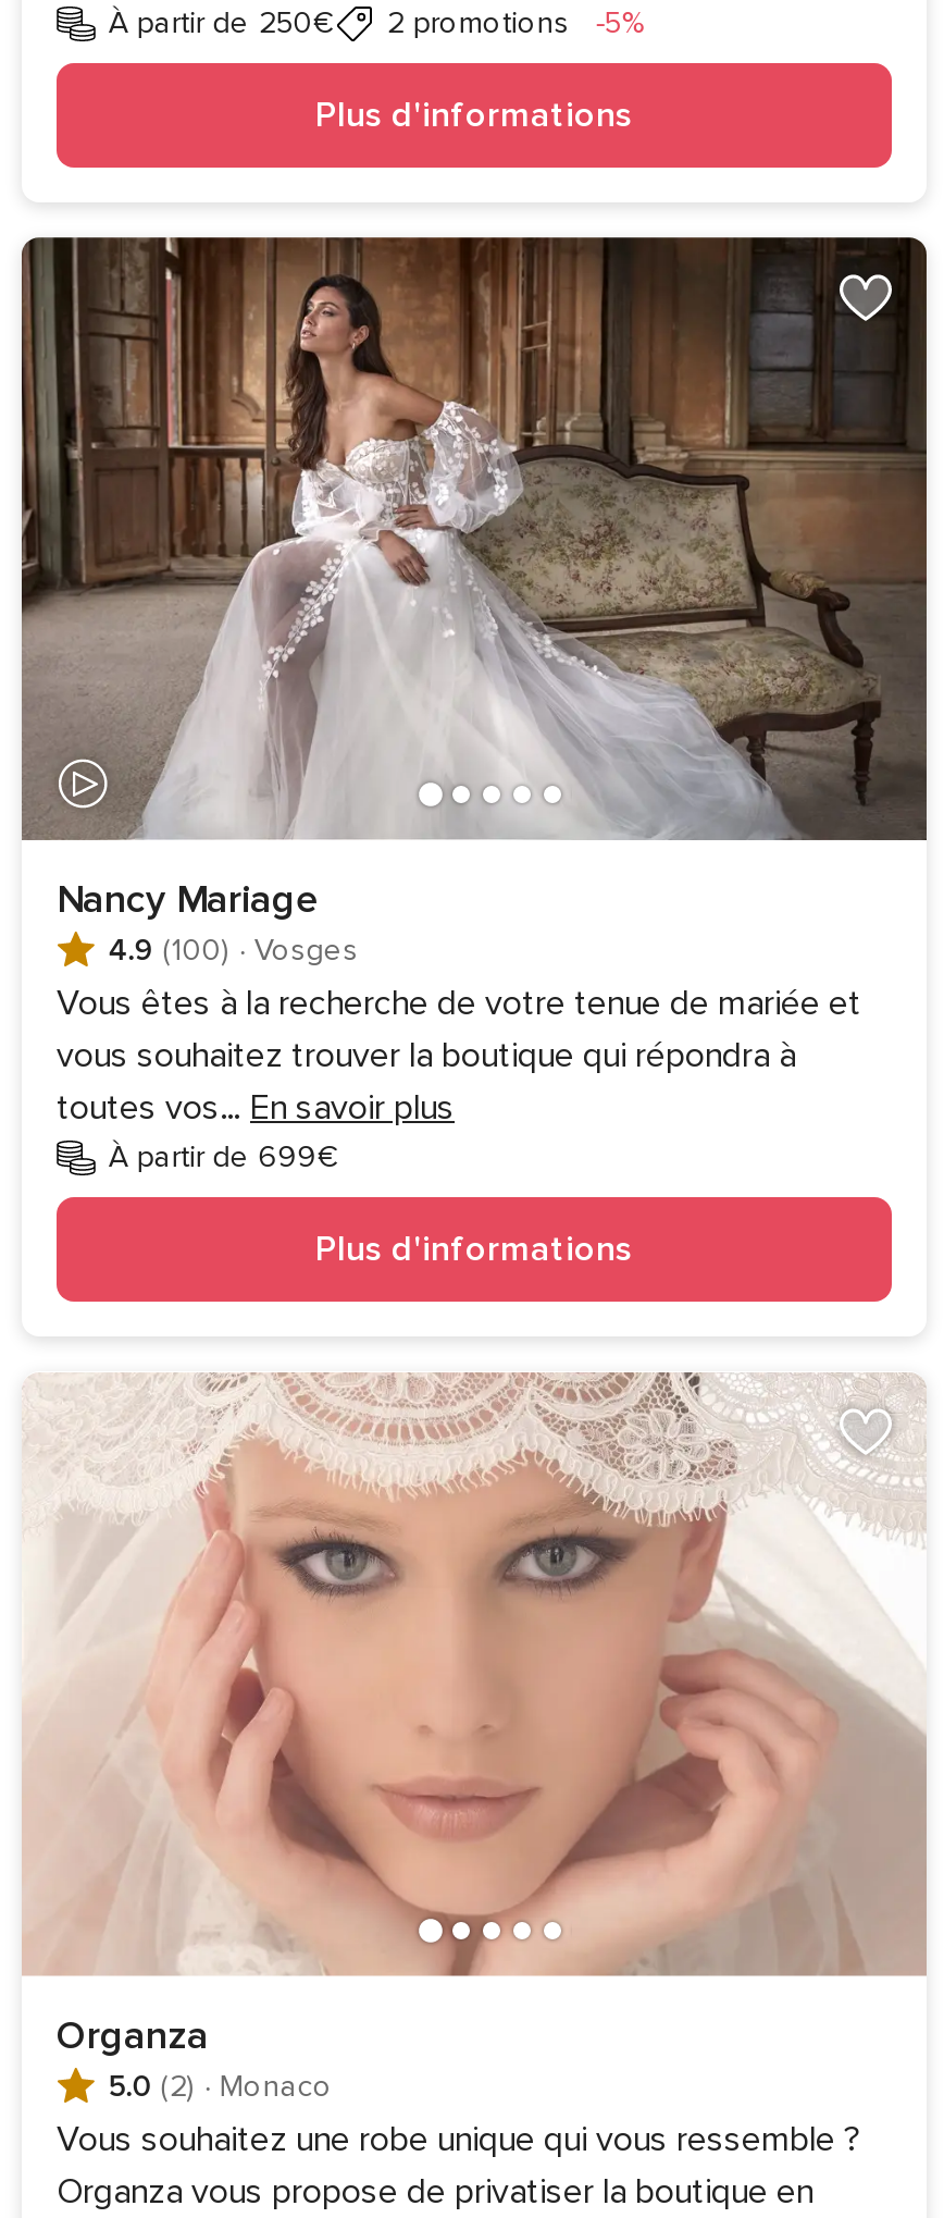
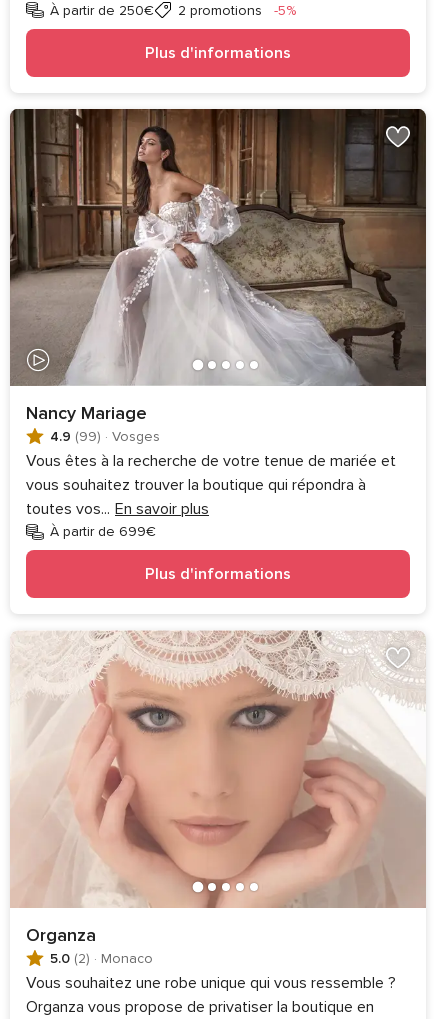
- 4.9 (100) · Vosges
+ 4.9 (99) · Vosges
